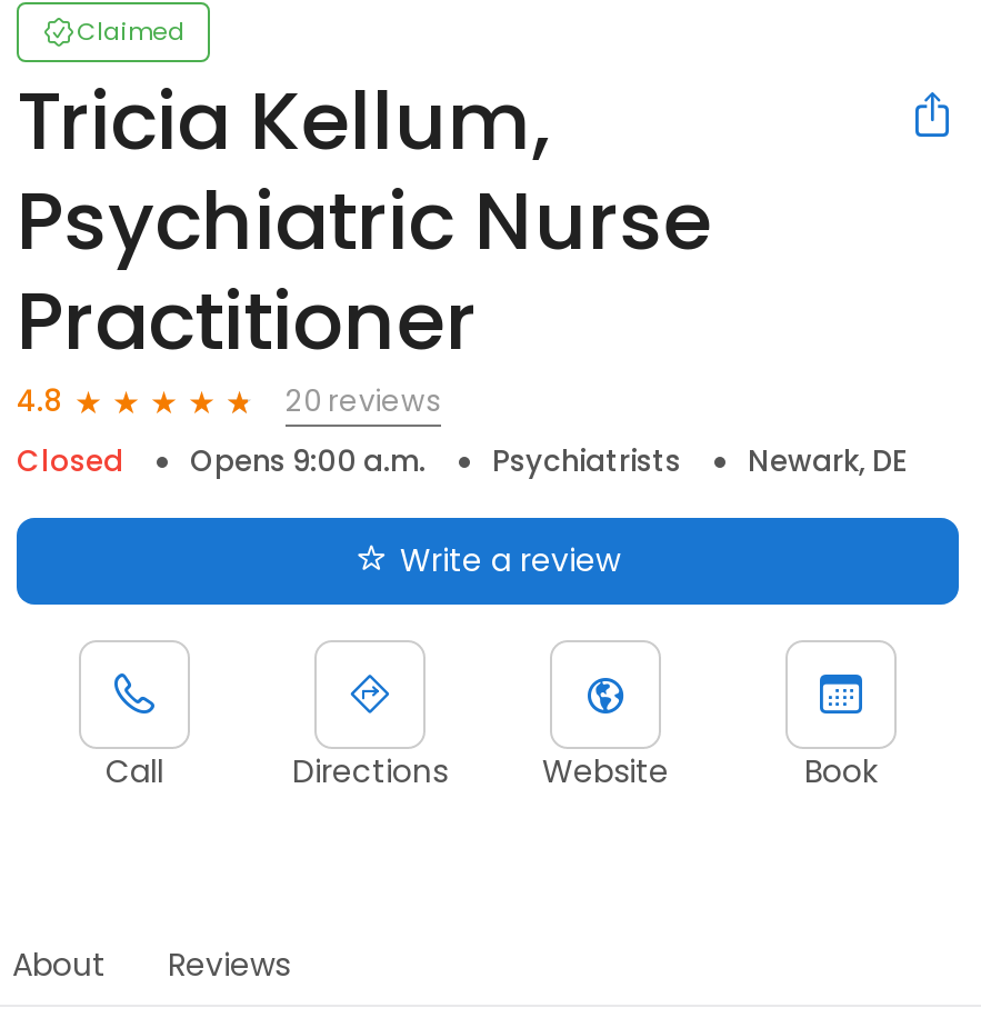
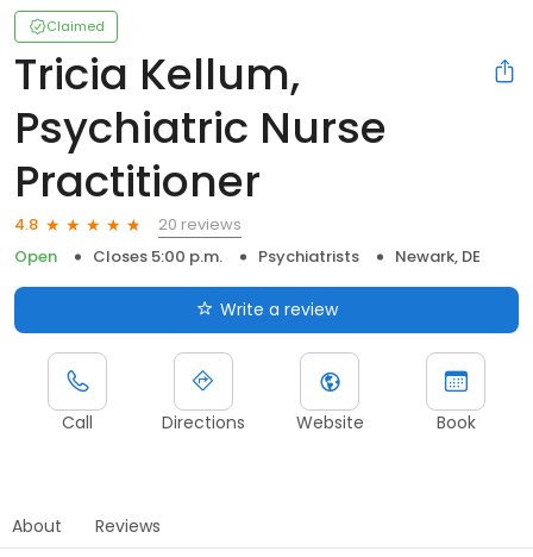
- Closed
- Opens 9:00 a.m.
+ Open
+ Closes 5:00 p.m.
